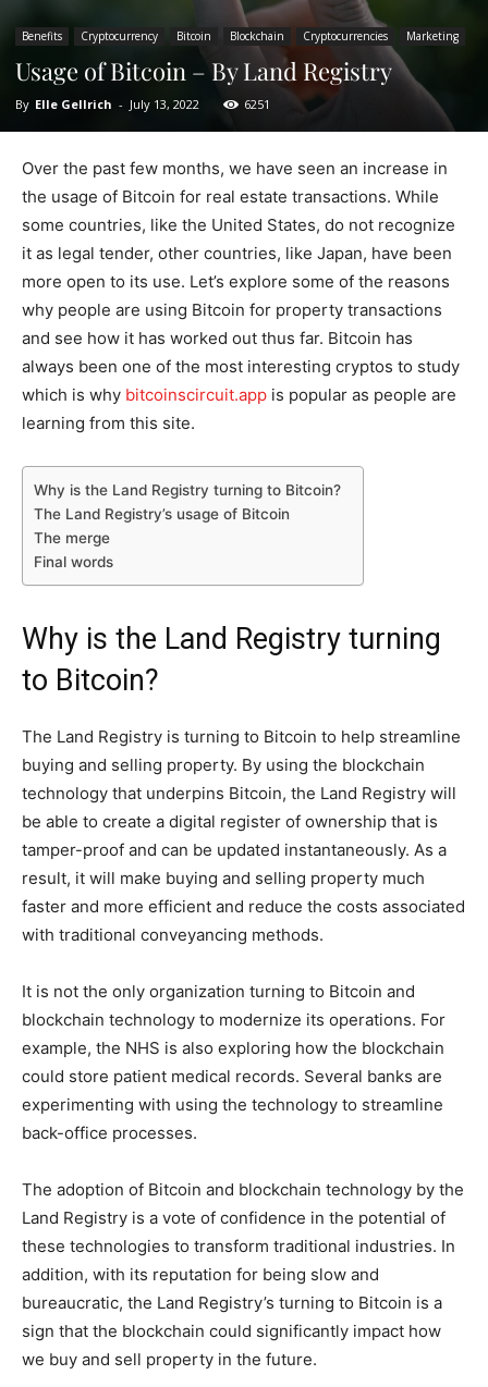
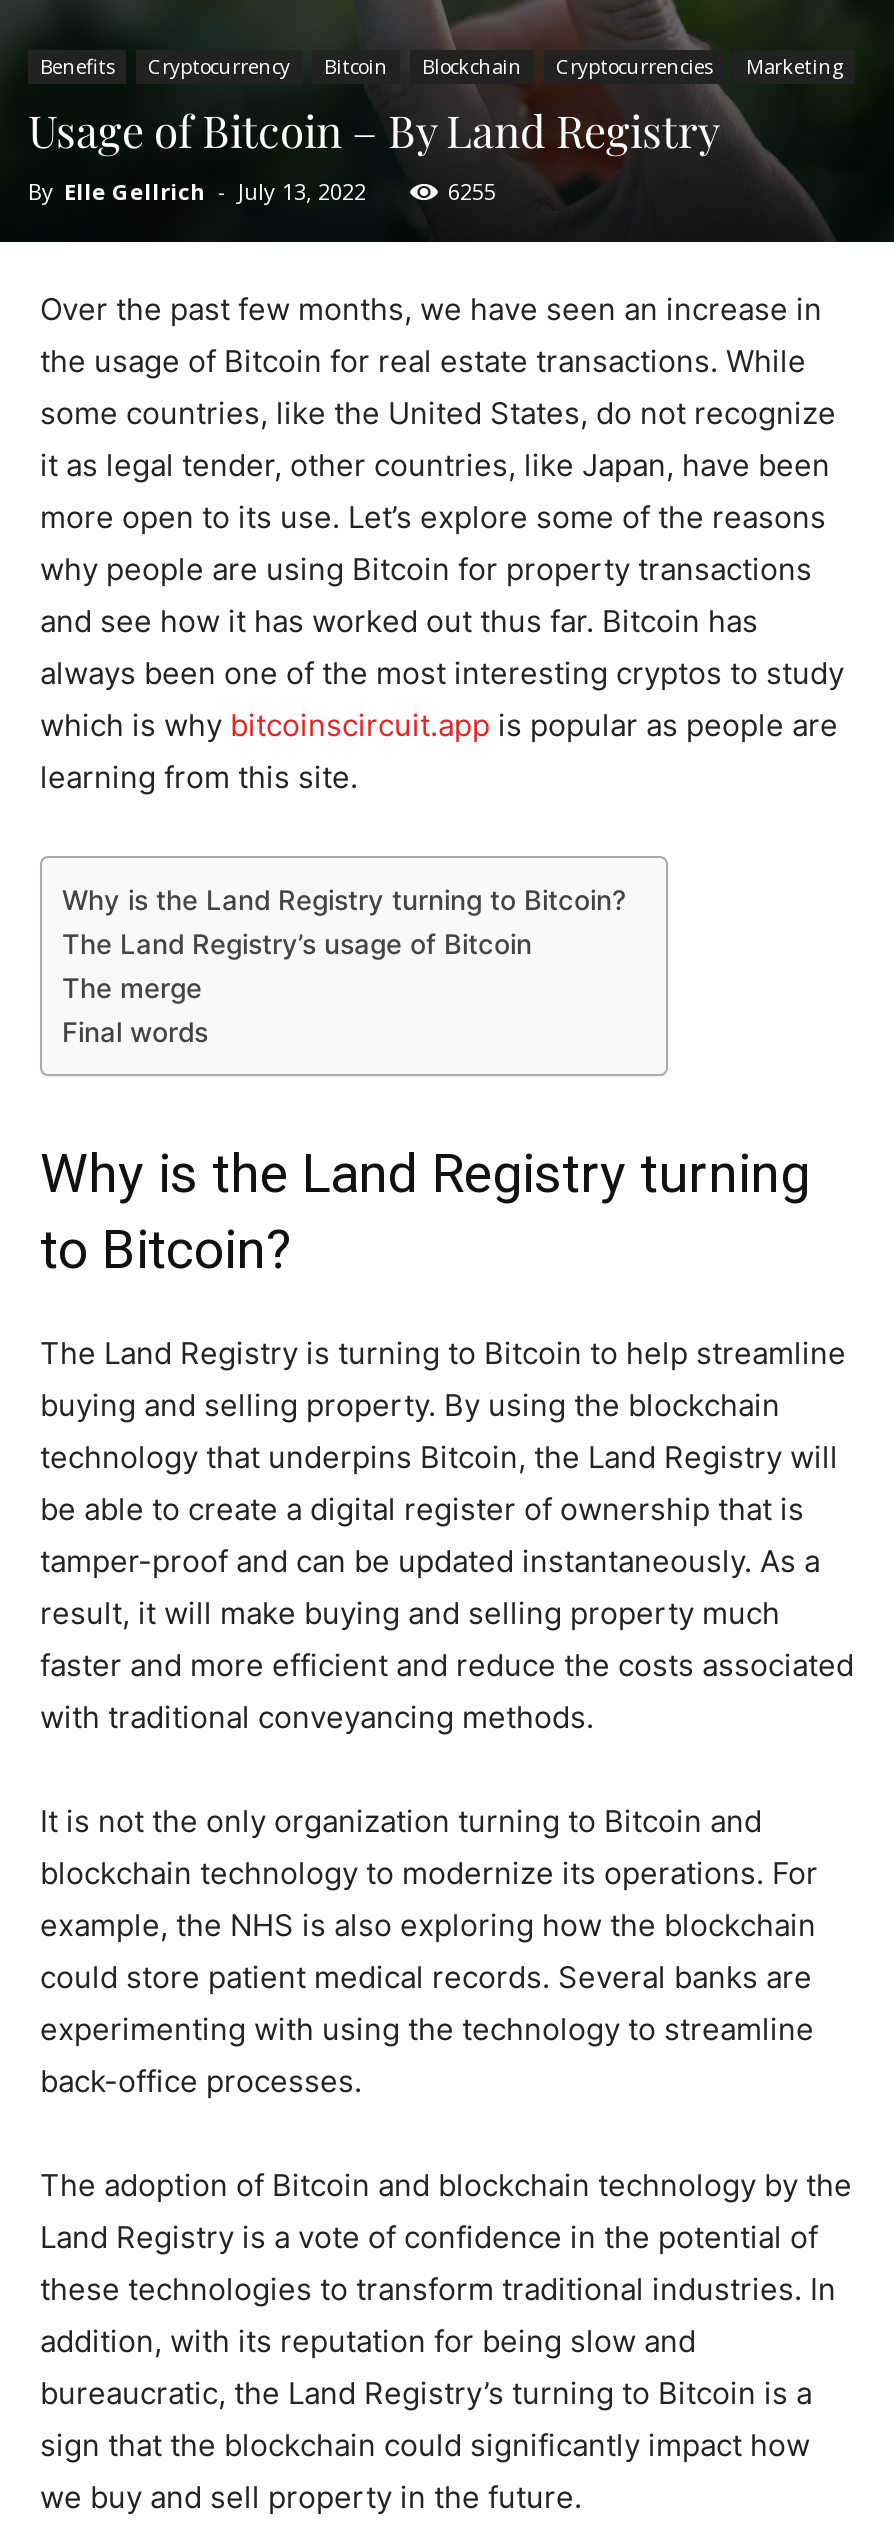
- 6251
+ 6255
